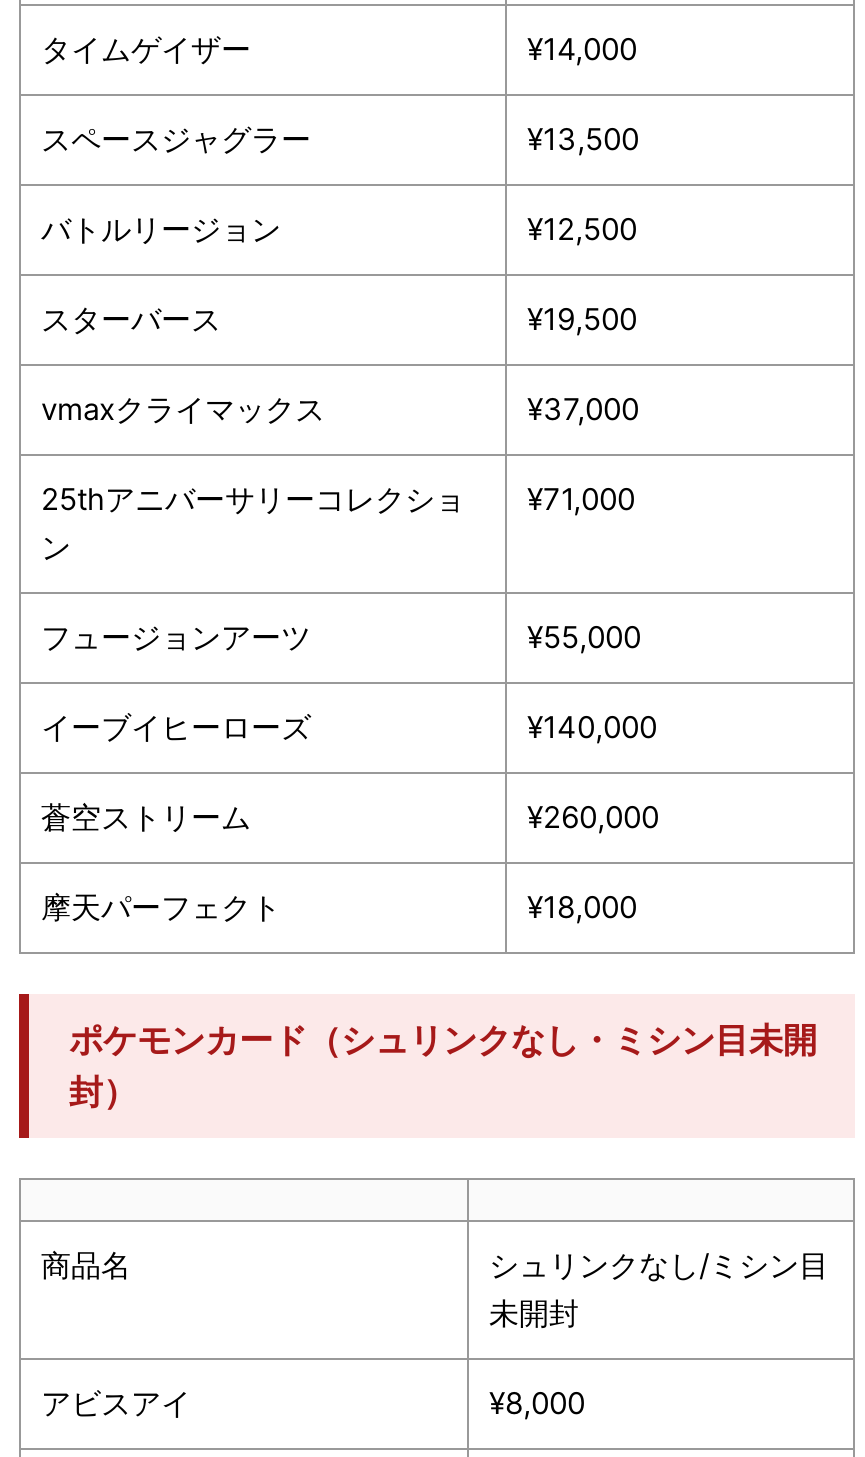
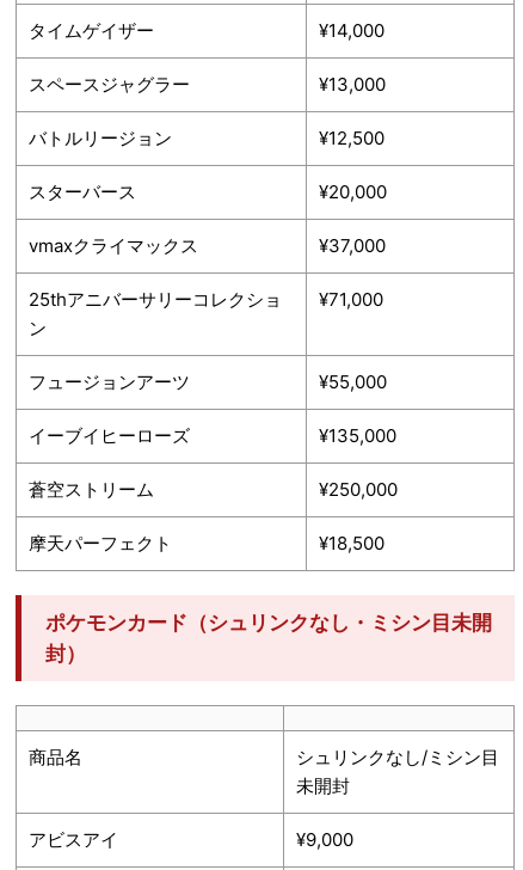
- ¥13,500
+ ¥13,000

- ¥19,500
+ ¥20,000

- ¥140,000
+ ¥135,000

- ¥260,000
+ ¥250,000

- ¥18,000
+ ¥18,500

- ¥8,000
+ ¥9,000
